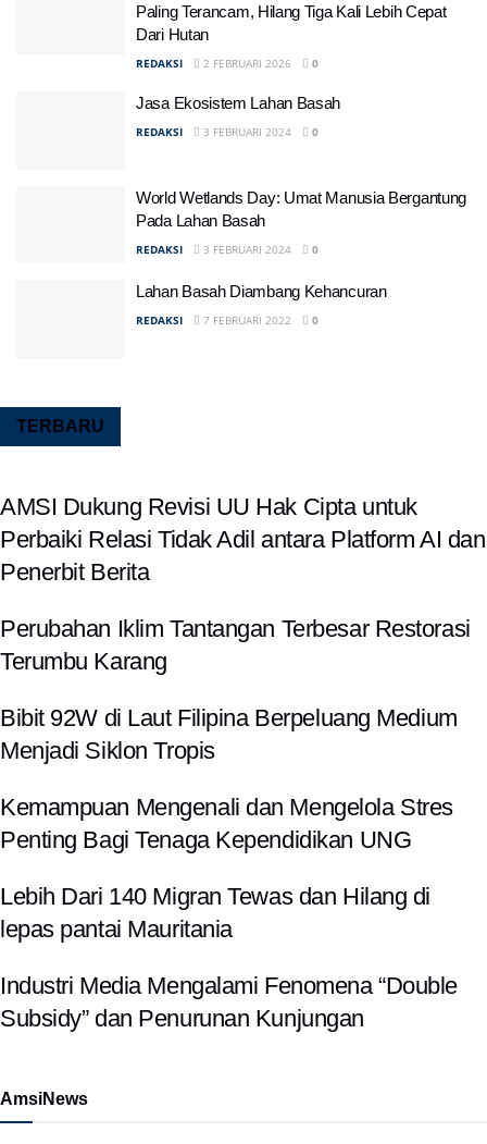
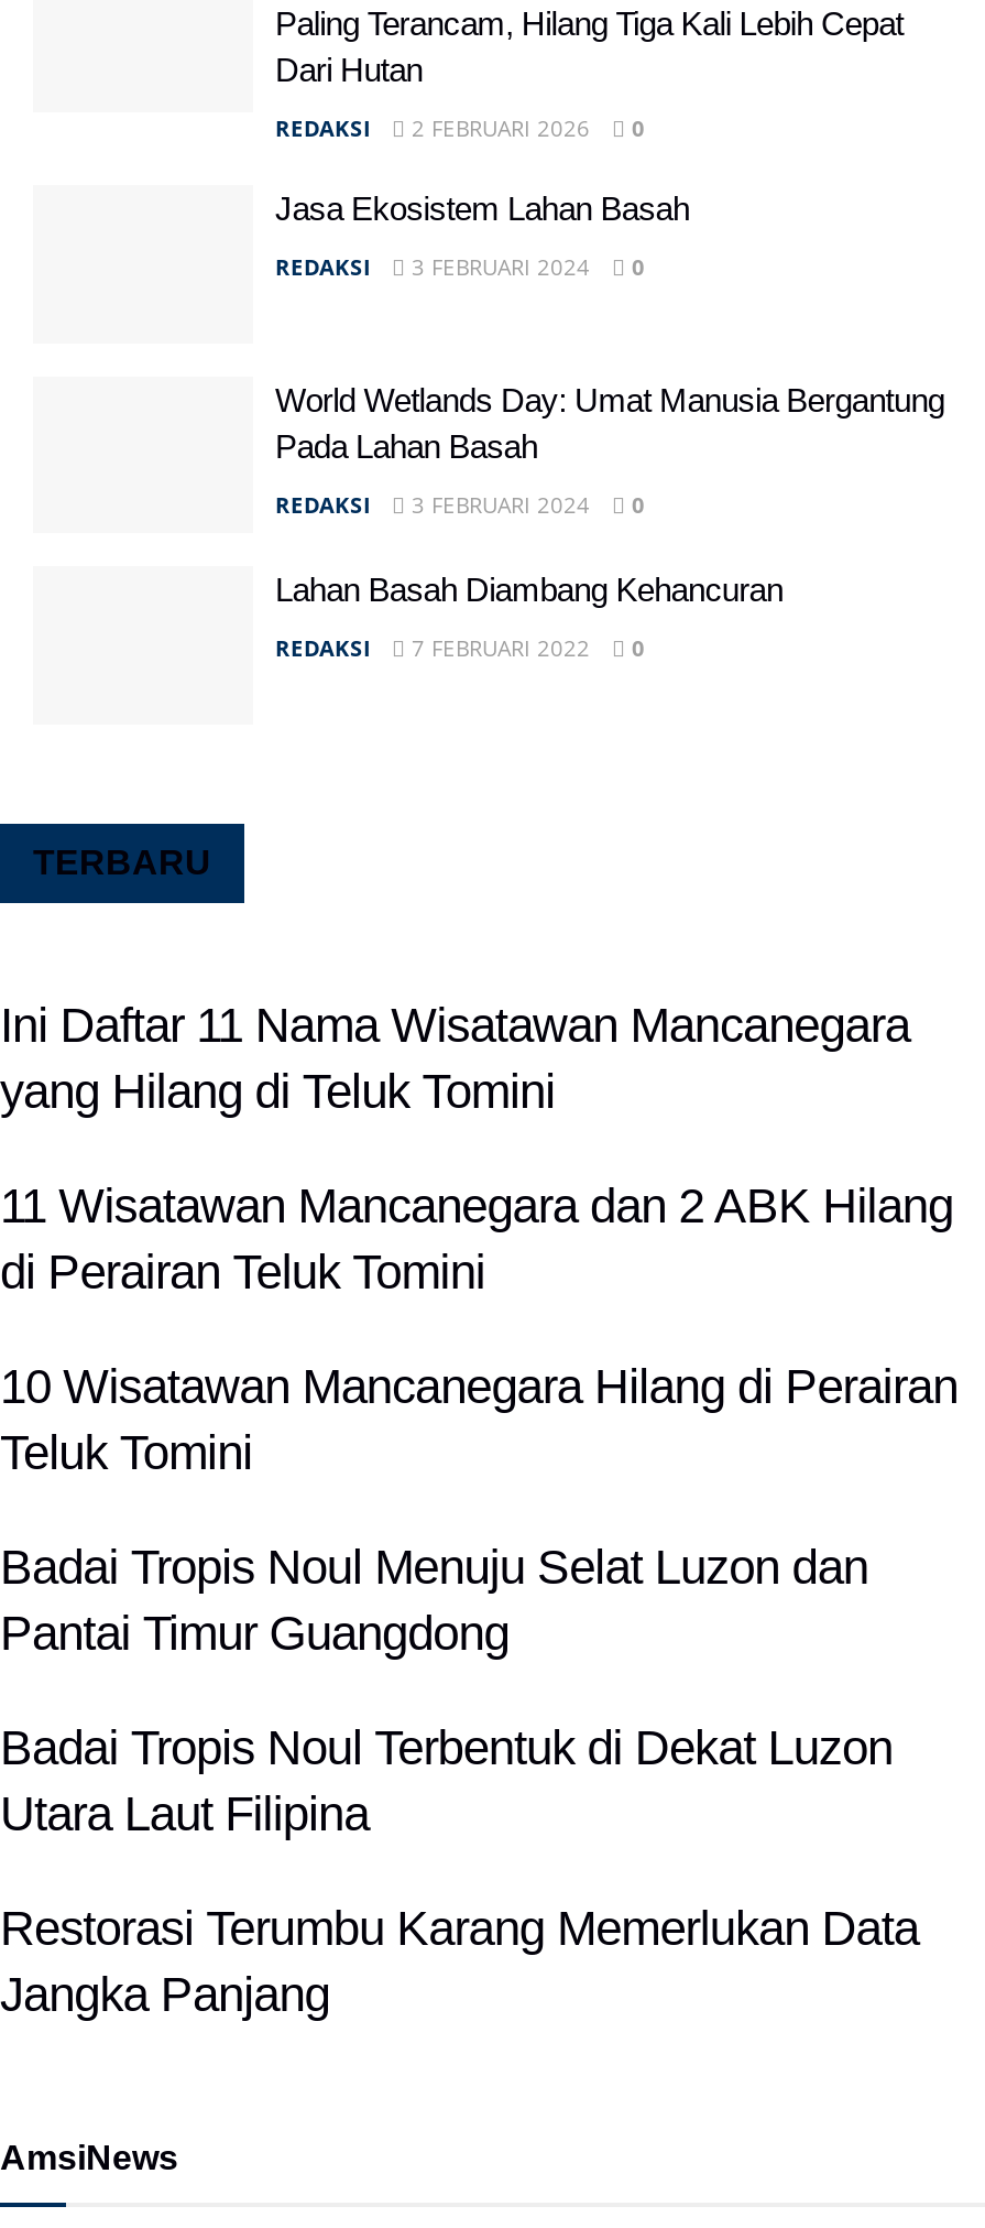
- AMSI Dukung Revisi UU Hak Cipta untuk
- Perbaiki Relasi Tidak Adil antara Platform AI dan
- Penerbit Berita
+ Ini Daftar 11 Nama Wisatawan Mancanegara
+ yang Hilang di Teluk Tomini

- Perubahan Iklim Tantangan Terbesar Restorasi
- Terumbu Karang
+ 11 Wisatawan Mancanegara dan 2 ABK Hilang
+ di Perairan Teluk Tomini

- Bibit 92W di Laut Filipina Berpeluang Medium
- Menjadi Siklon Tropis
+ 10 Wisatawan Mancanegara Hilang di Perairan
+ Teluk Tomini

- Kemampuan Mengenali dan Mengelola Stres
- Penting Bagi Tenaga Kependidikan UNG
+ Badai Tropis Noul Menuju Selat Luzon dan
+ Pantai Timur Guangdong

- Lebih Dari 140 Migran Tewas dan Hilang di
- lepas pantai Mauritania
+ Badai Tropis Noul Terbentuk di Dekat Luzon
+ Utara Laut Filipina

- Industri Media Mengalami Fenomena “Double
- Subsidy” dan Penurunan Kunjungan
+ Restorasi Terumbu Karang Memerlukan Data
+ Jangka Panjang
